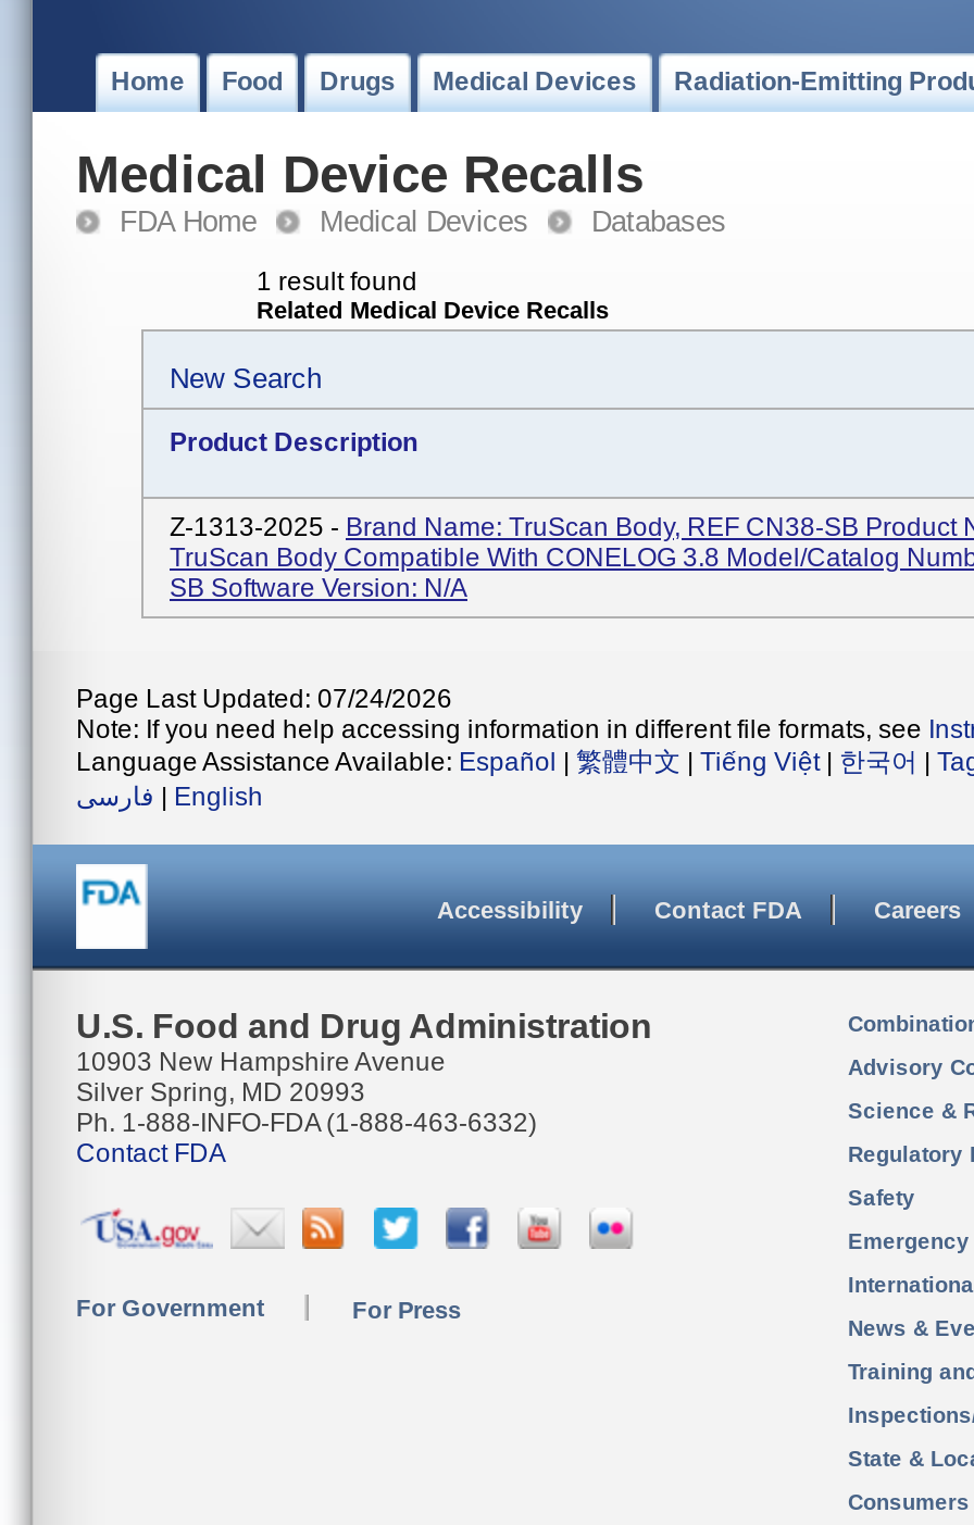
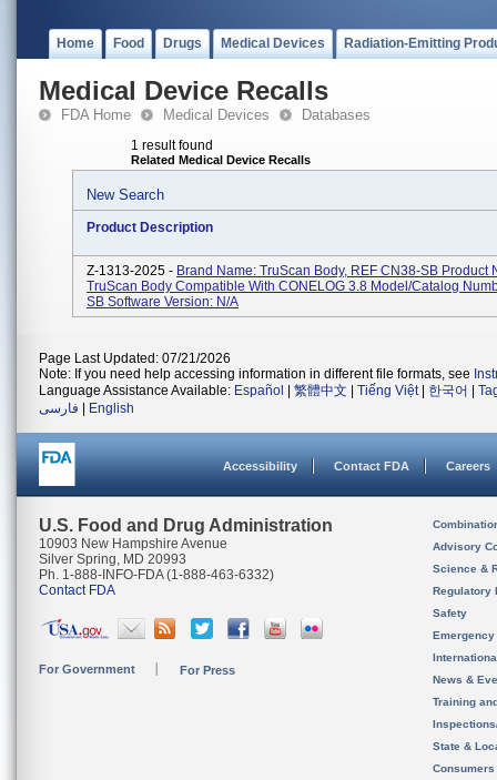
- Page Last Updated: 07/24/2026
+ Page Last Updated: 07/21/2026
